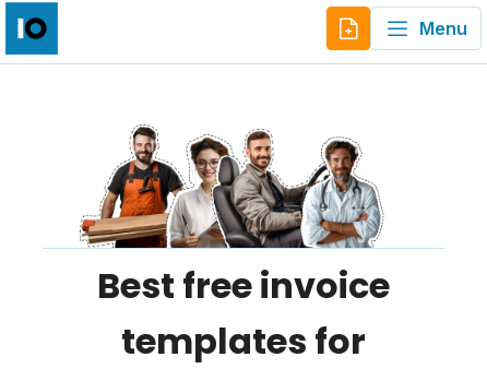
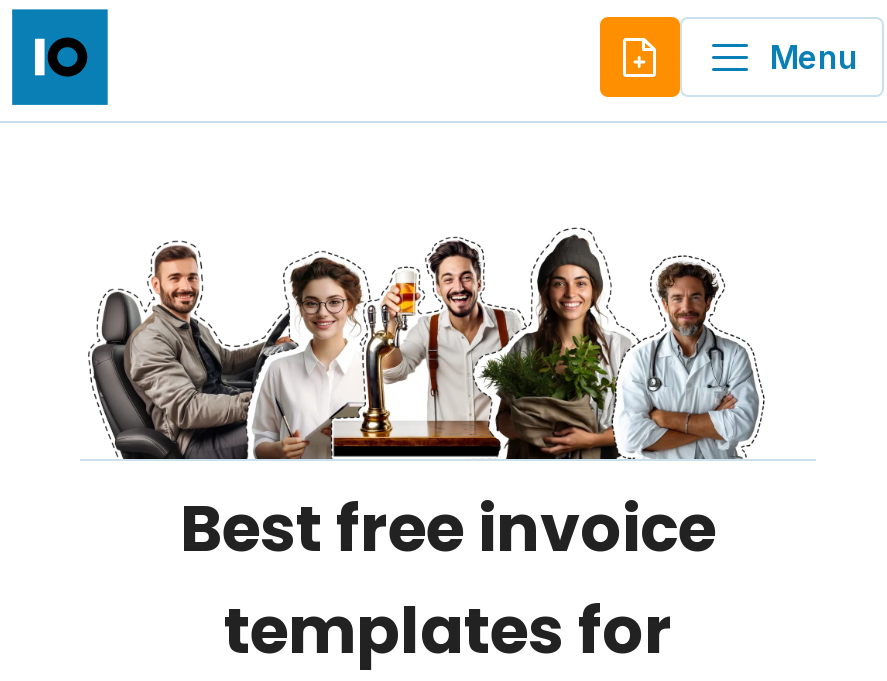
- [image]
+ [image]
